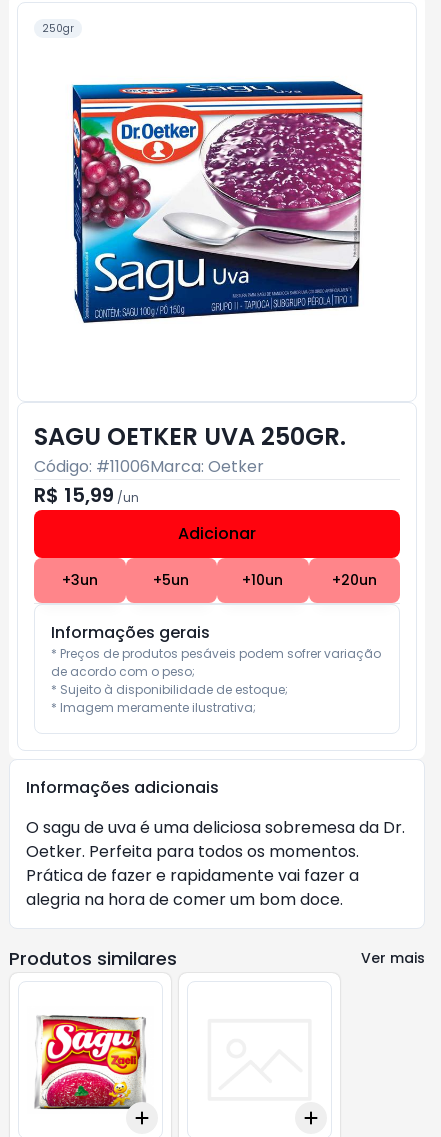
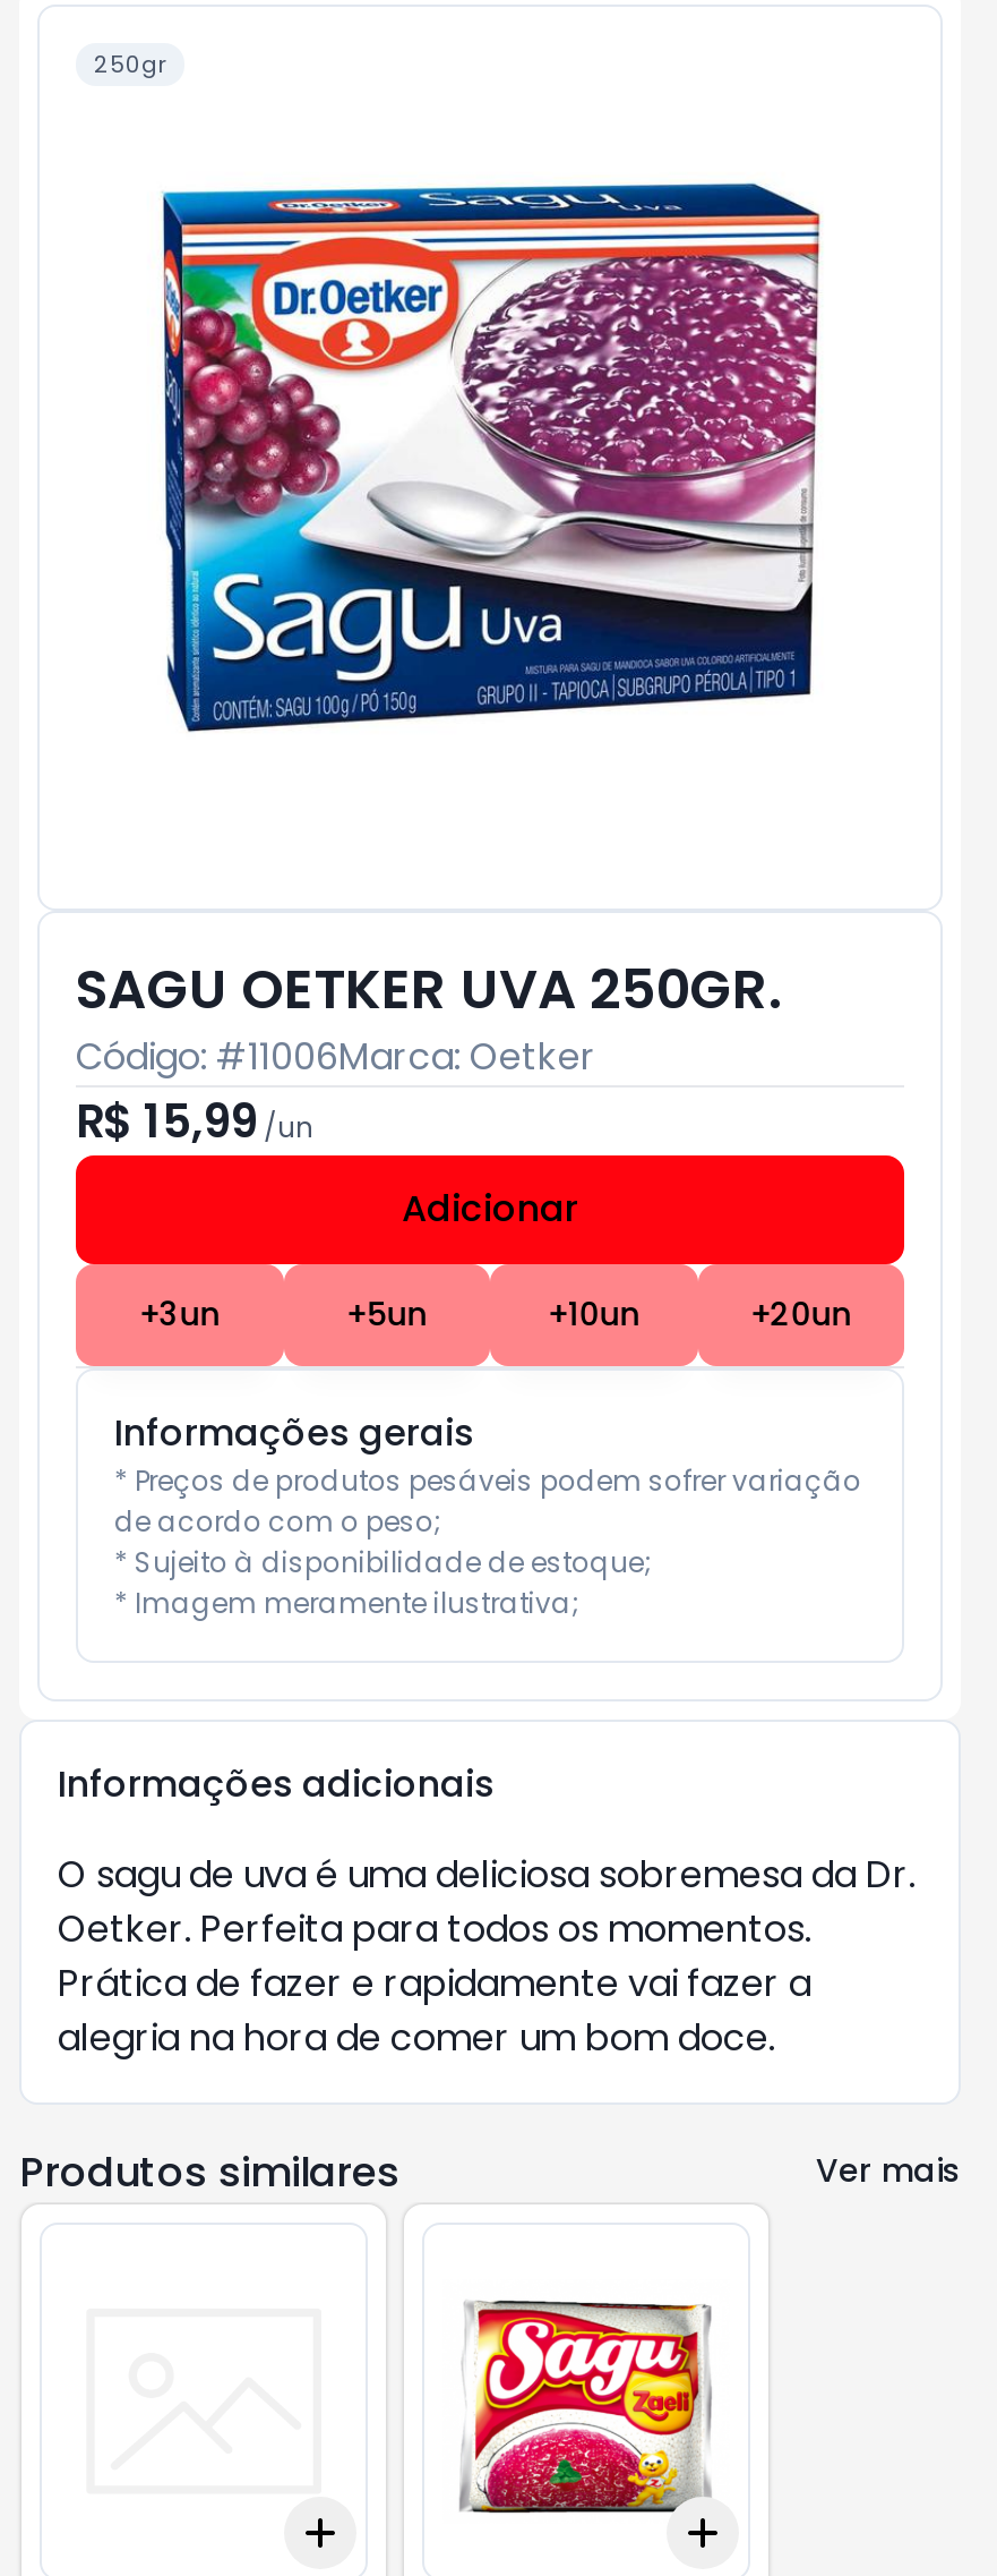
+ [image]

- [image]
